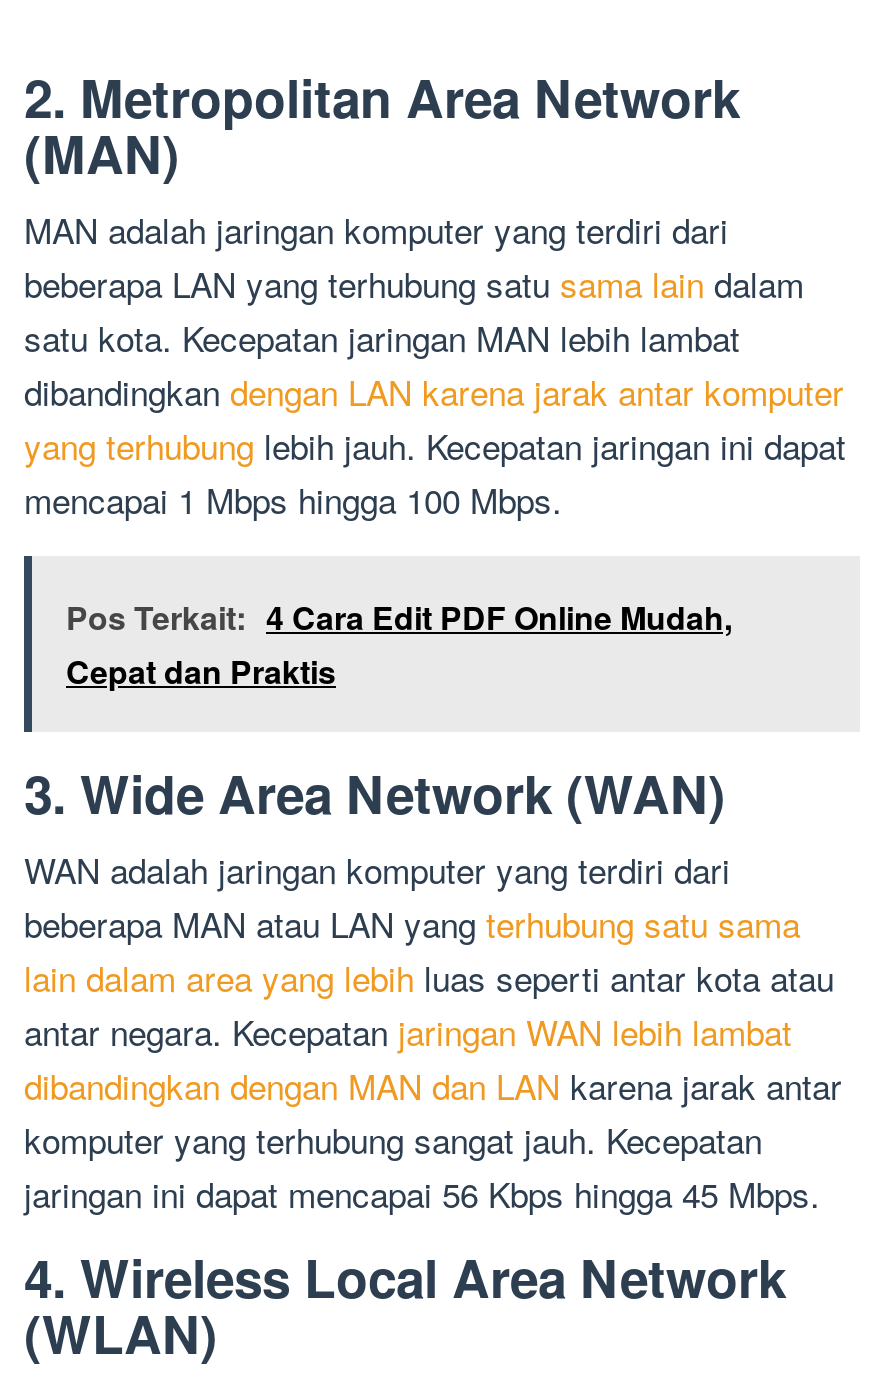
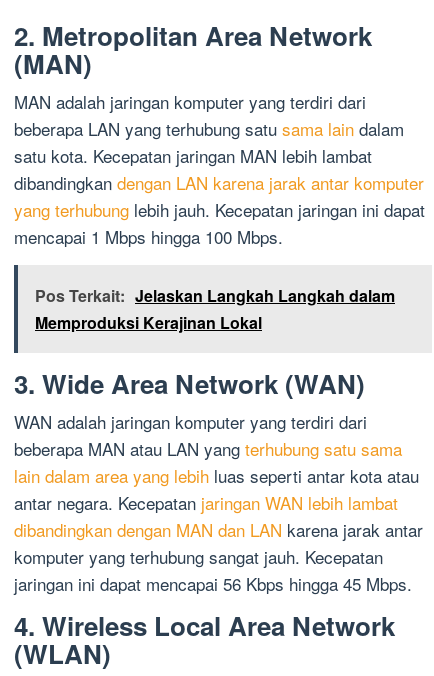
- Pos Terkait: 4 Cara Edit PDF Online Mudah,
- Cepat dan Praktis
+ Pos Terkait: Jelaskan Langkah Langkah dalam
+ Memproduksi Kerajinan Lokal
